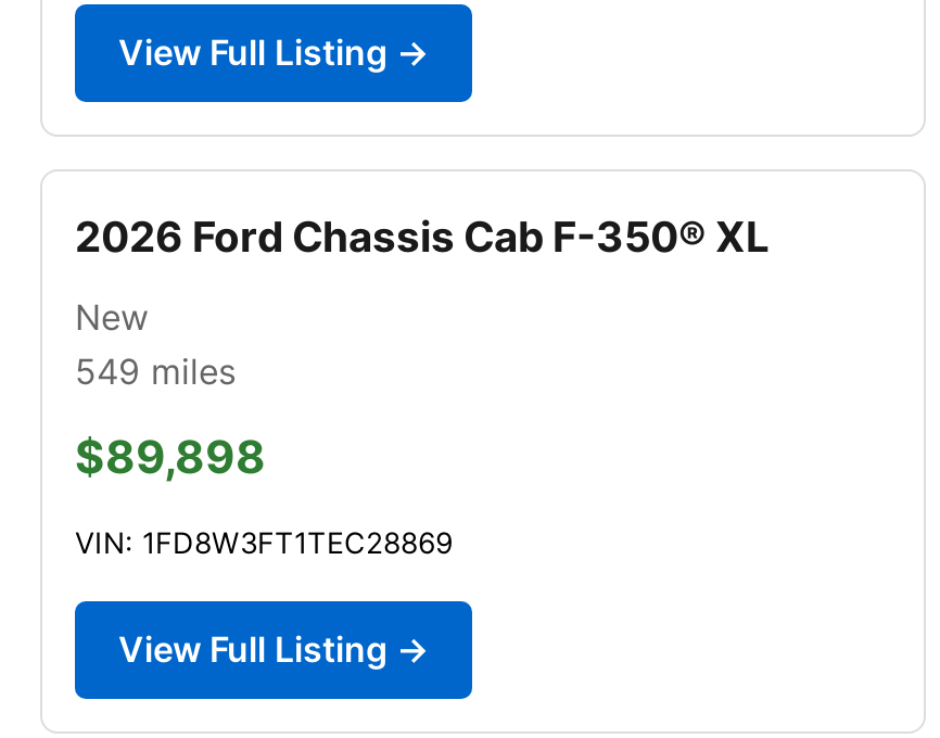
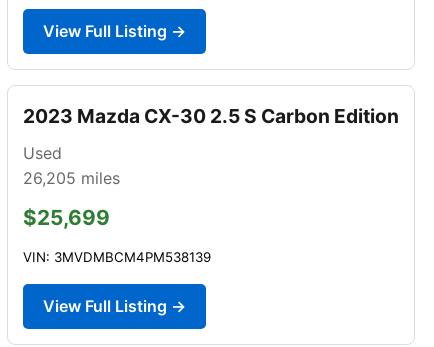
- 2026 Ford Chassis Cab F-350® XL
+ 2023 Mazda CX-30 2.5 S Carbon Edition

- New
- 549 miles
+ Used
+ 26,205 miles

- $89,898
+ $25,699

- VIN: 1FD8W3FT1TEC28869
+ VIN: 3MVDMBCM4PM538139
